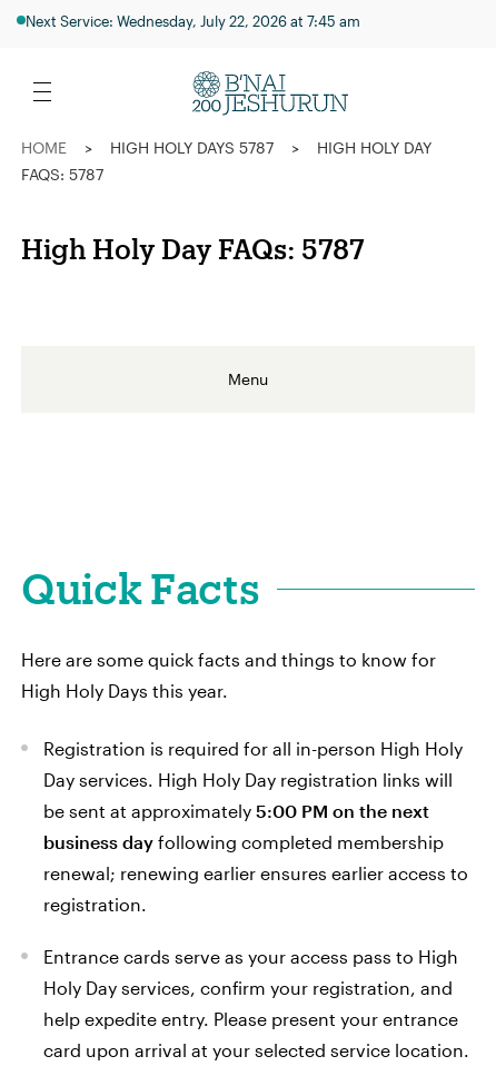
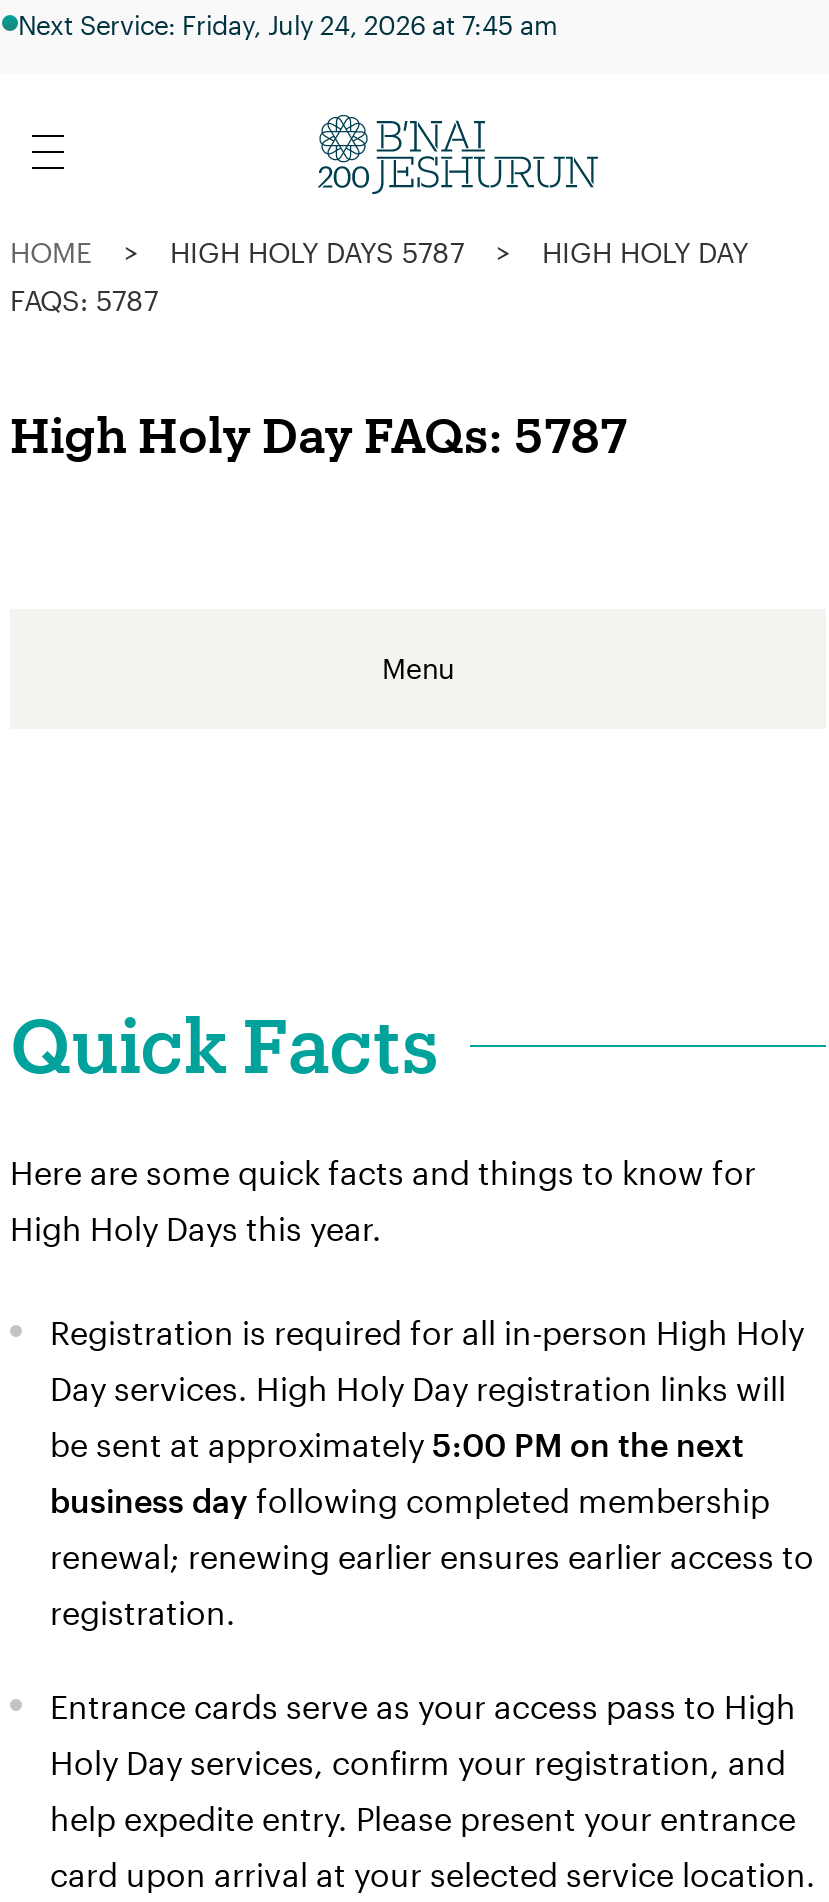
- Next Service: Wednesday, July 22, 2026 at 7:45 am
+ Next Service: Friday, July 24, 2026 at 7:45 am
